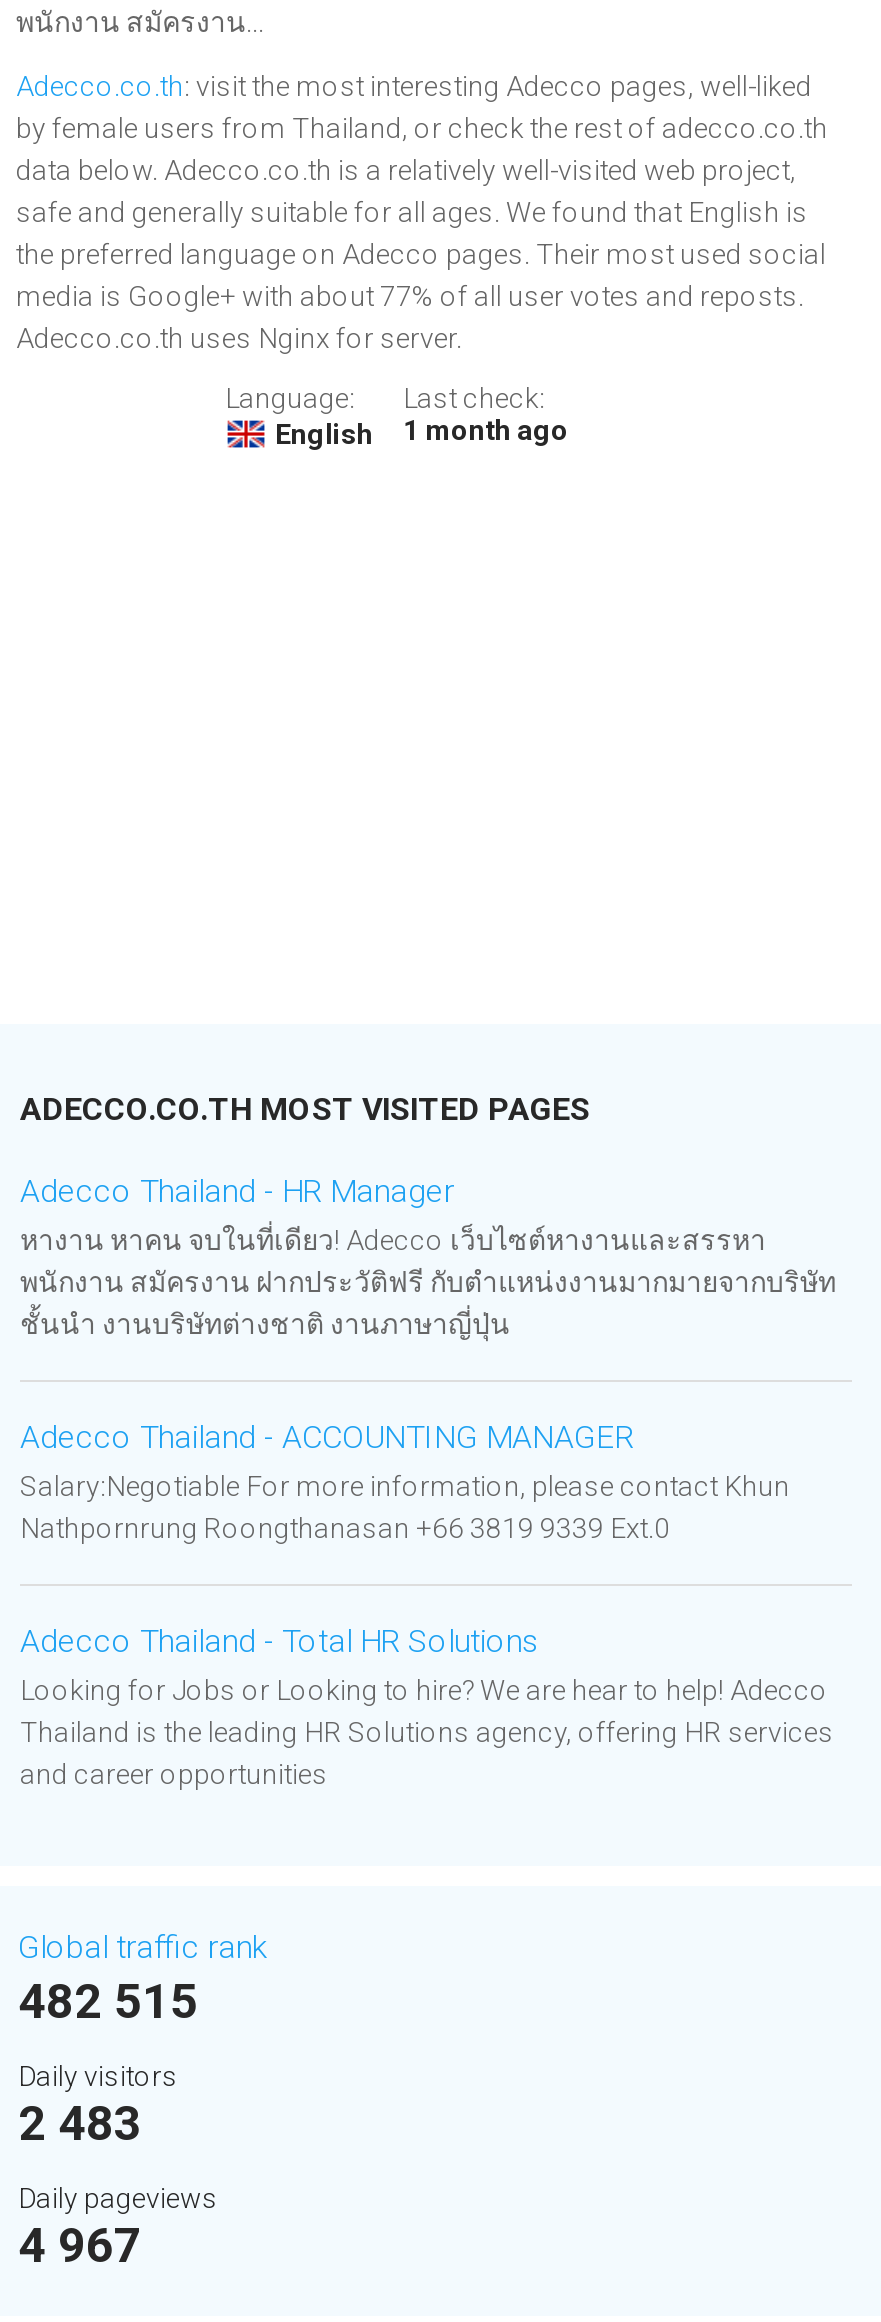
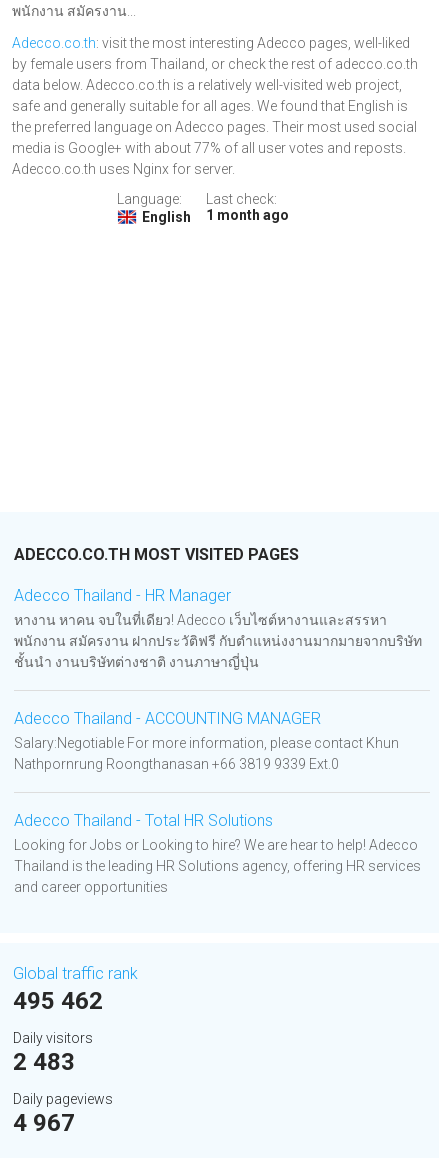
- 482 515
+ 495 462
